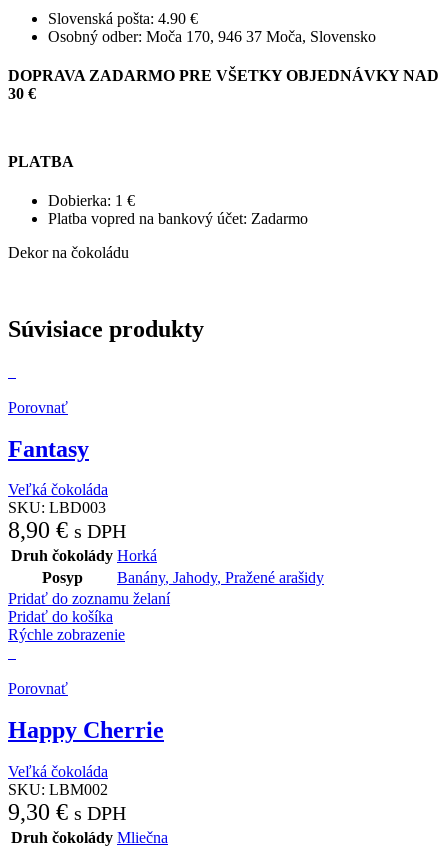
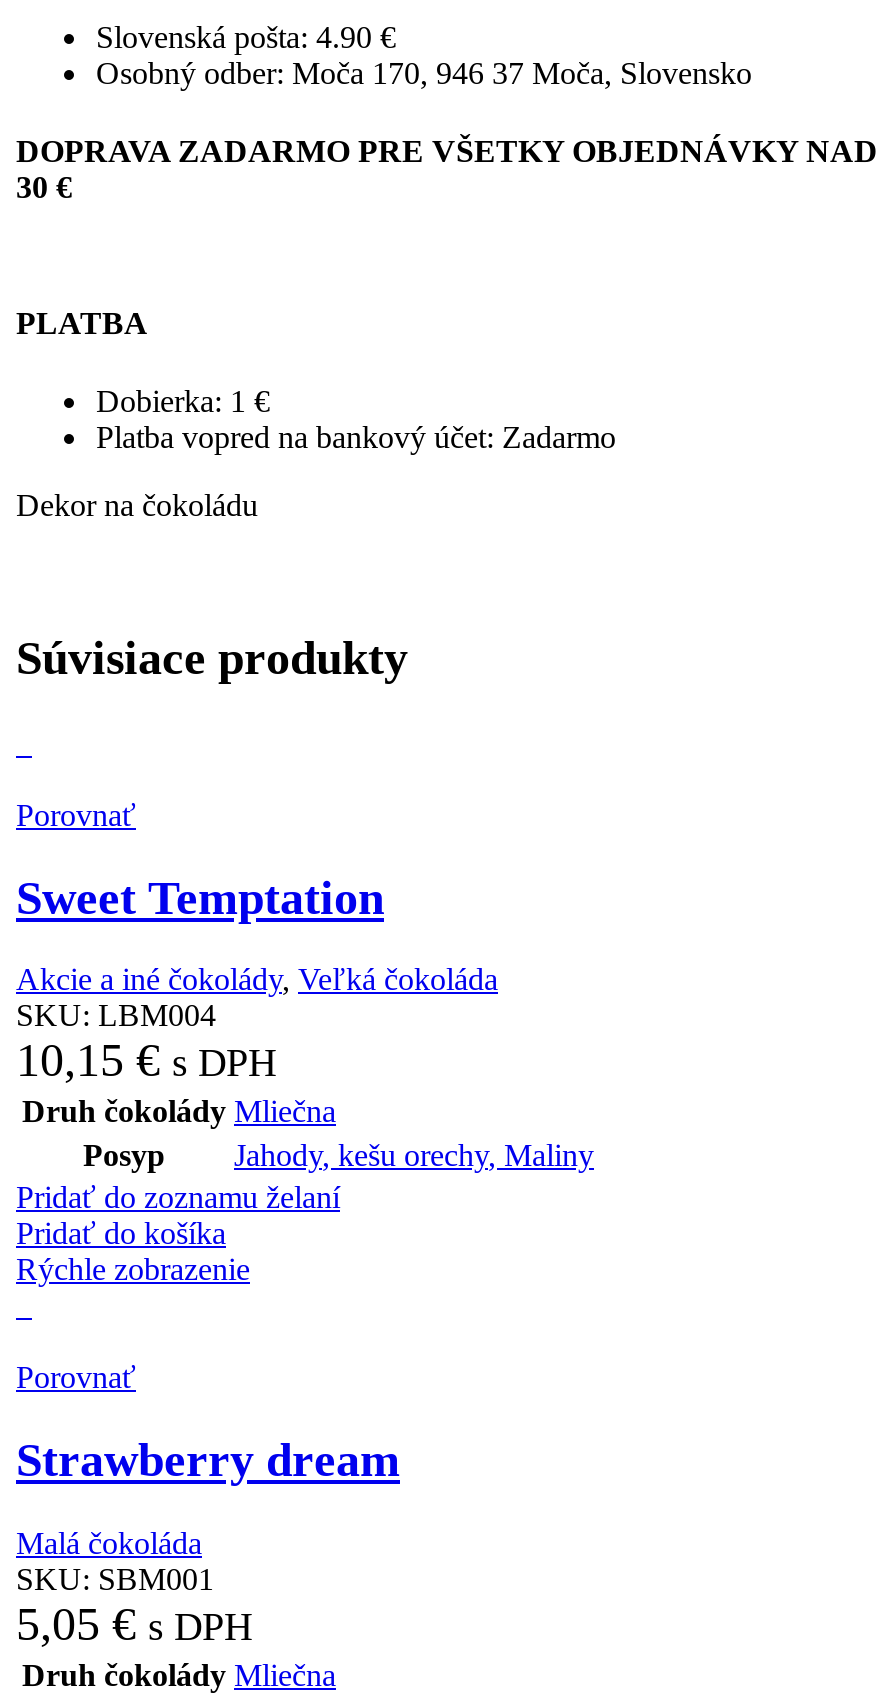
- Fantasy
+ Sweet Temptation

- Veľká čokoláda
- SKU: LBD003
- 8,90 € s DPH
- Druh čokolády Horká
+ Akcie a iné čokolády, Veľká čokoláda
+ SKU: LBM004
+ 10,15 € s DPH
+ Druh čokolády Mliečna

- Banány, Jahody, Pražené arašidy
+ Jahody, kešu orechy, Maliny

- Happy Cherrie
+ Strawberry dream

- Veľká čokoláda
- SKU: LBM002
- 9,30 € s DPH
+ Malá čokoláda
+ SKU: SBM001
+ 5,05 € s DPH
